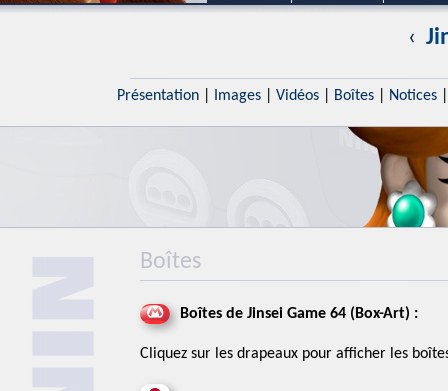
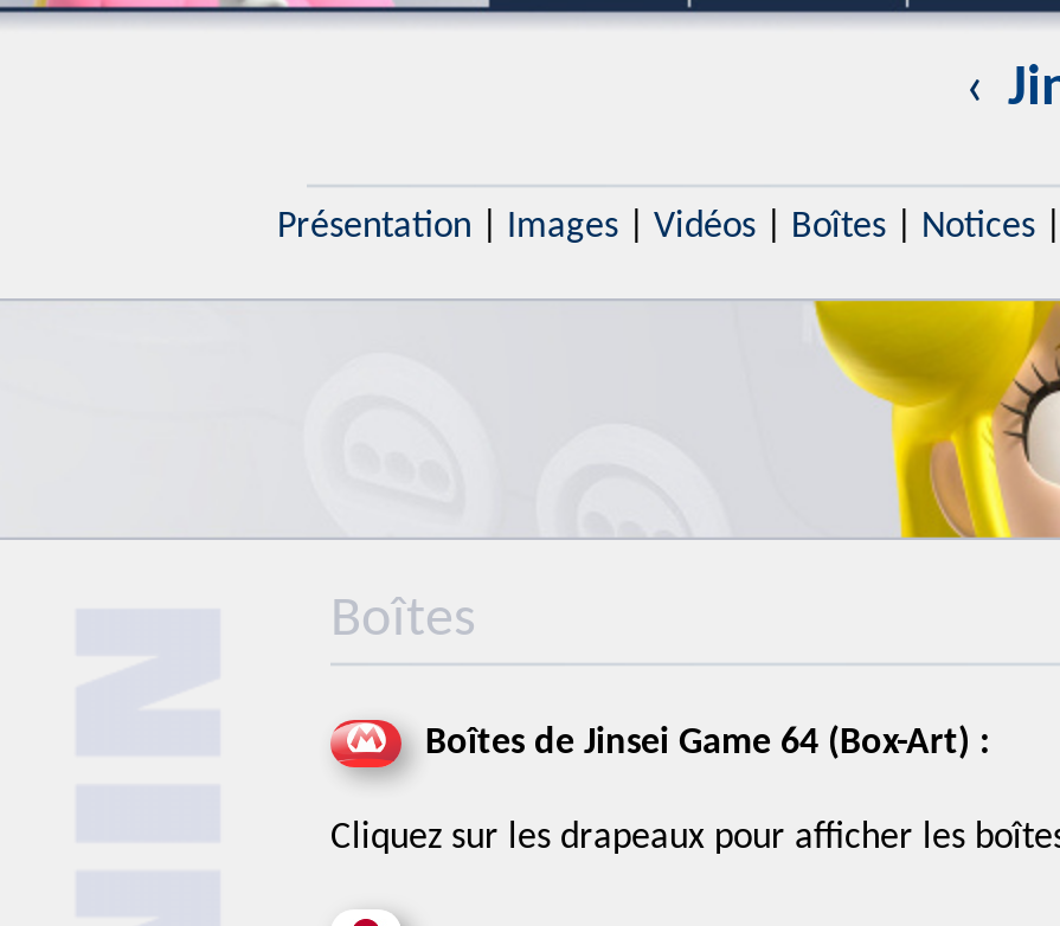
- [image]
+ [image]
